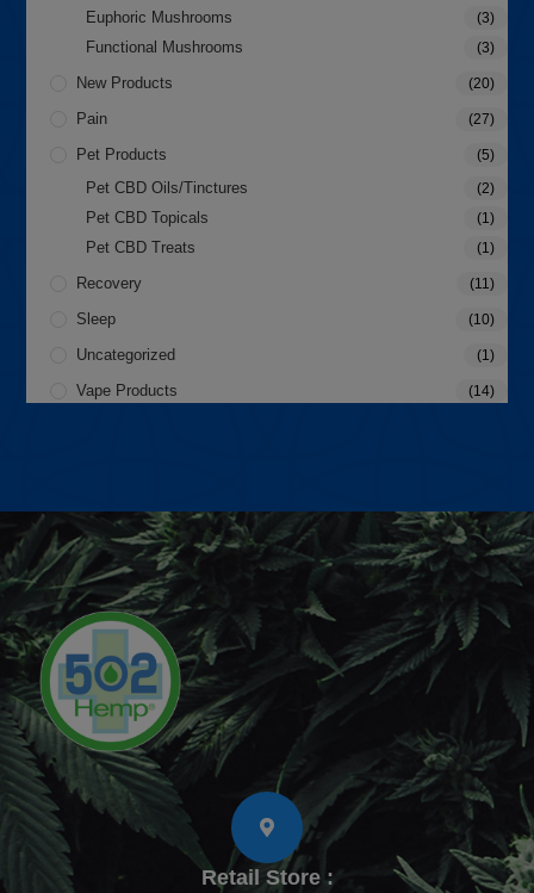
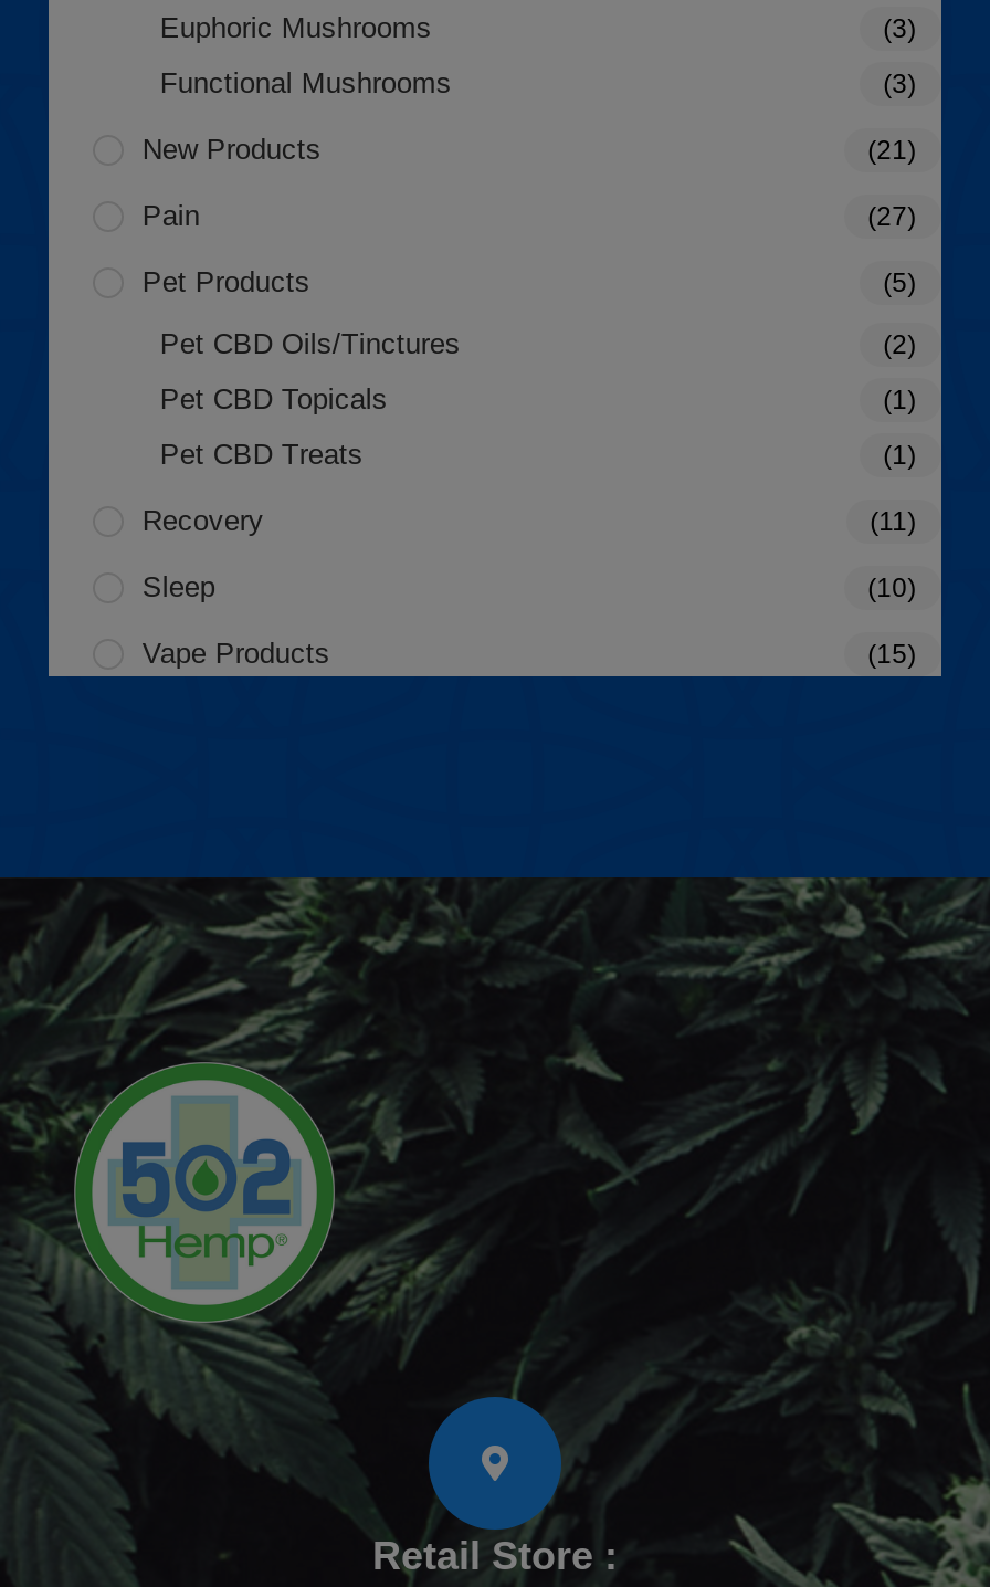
- (20)
+ (21)

- Uncategorized
- (1)

- (14)
+ (15)
